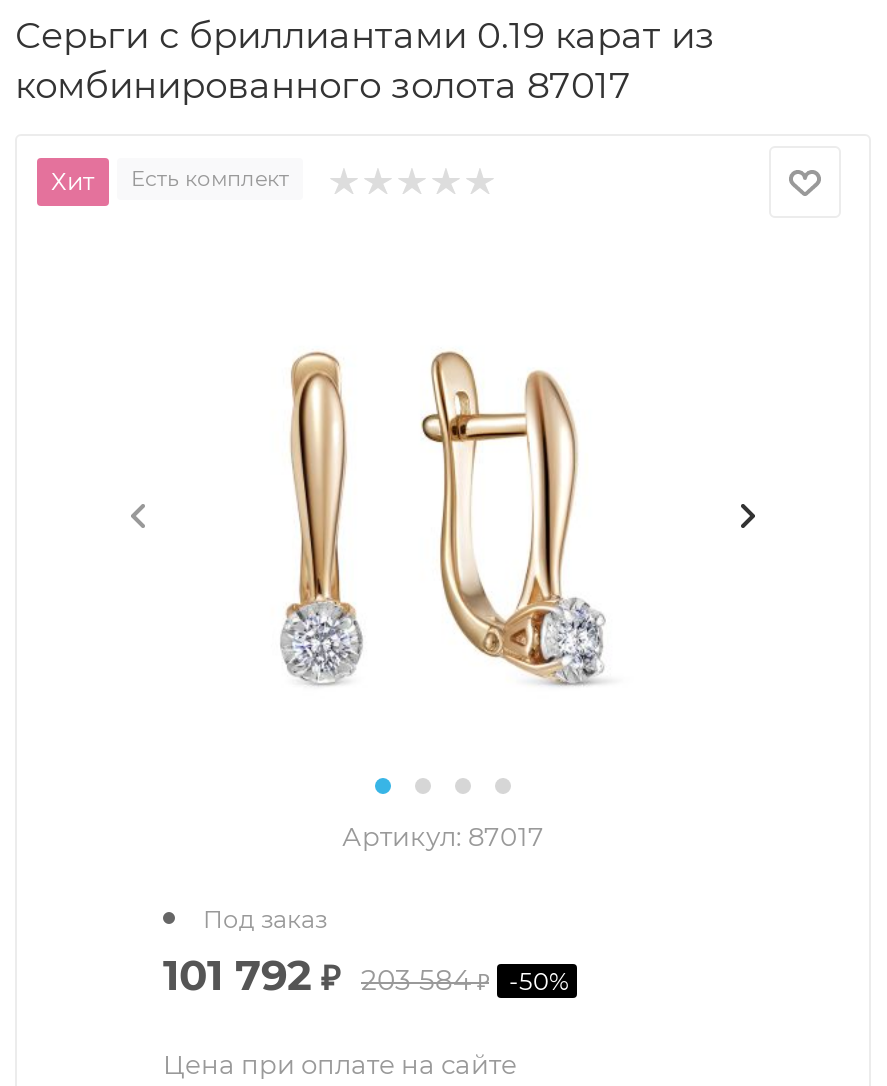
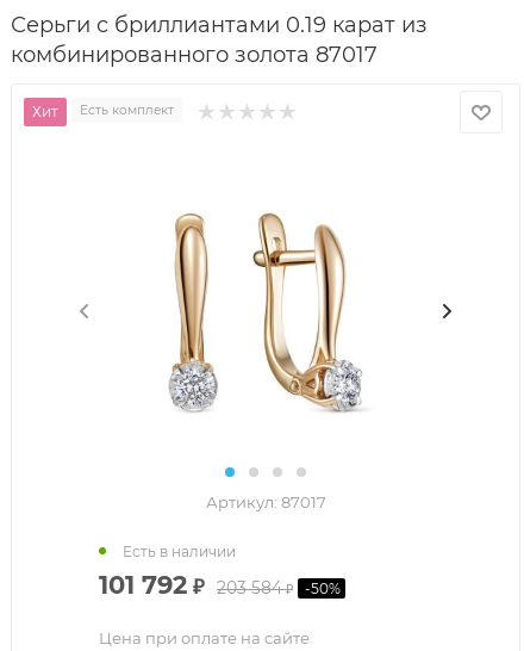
- Под заказ
+ Есть в наличии
